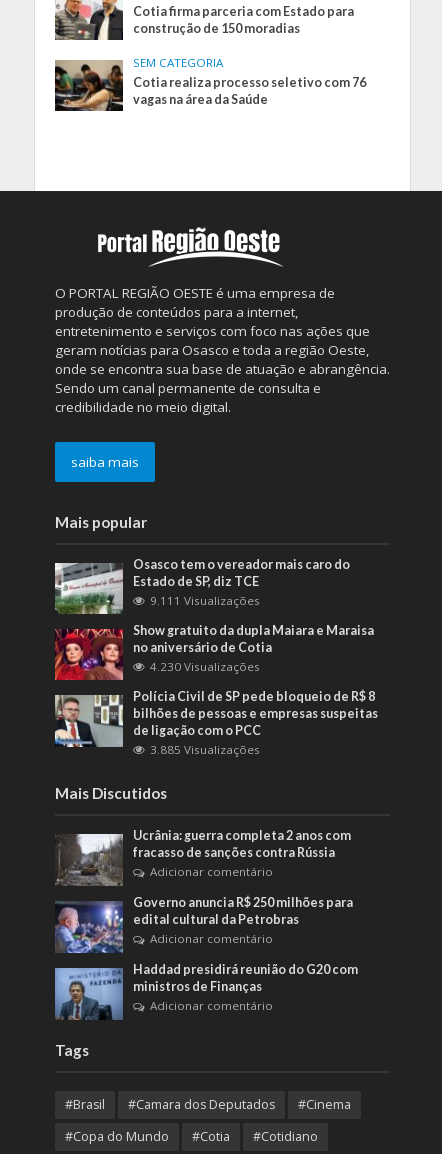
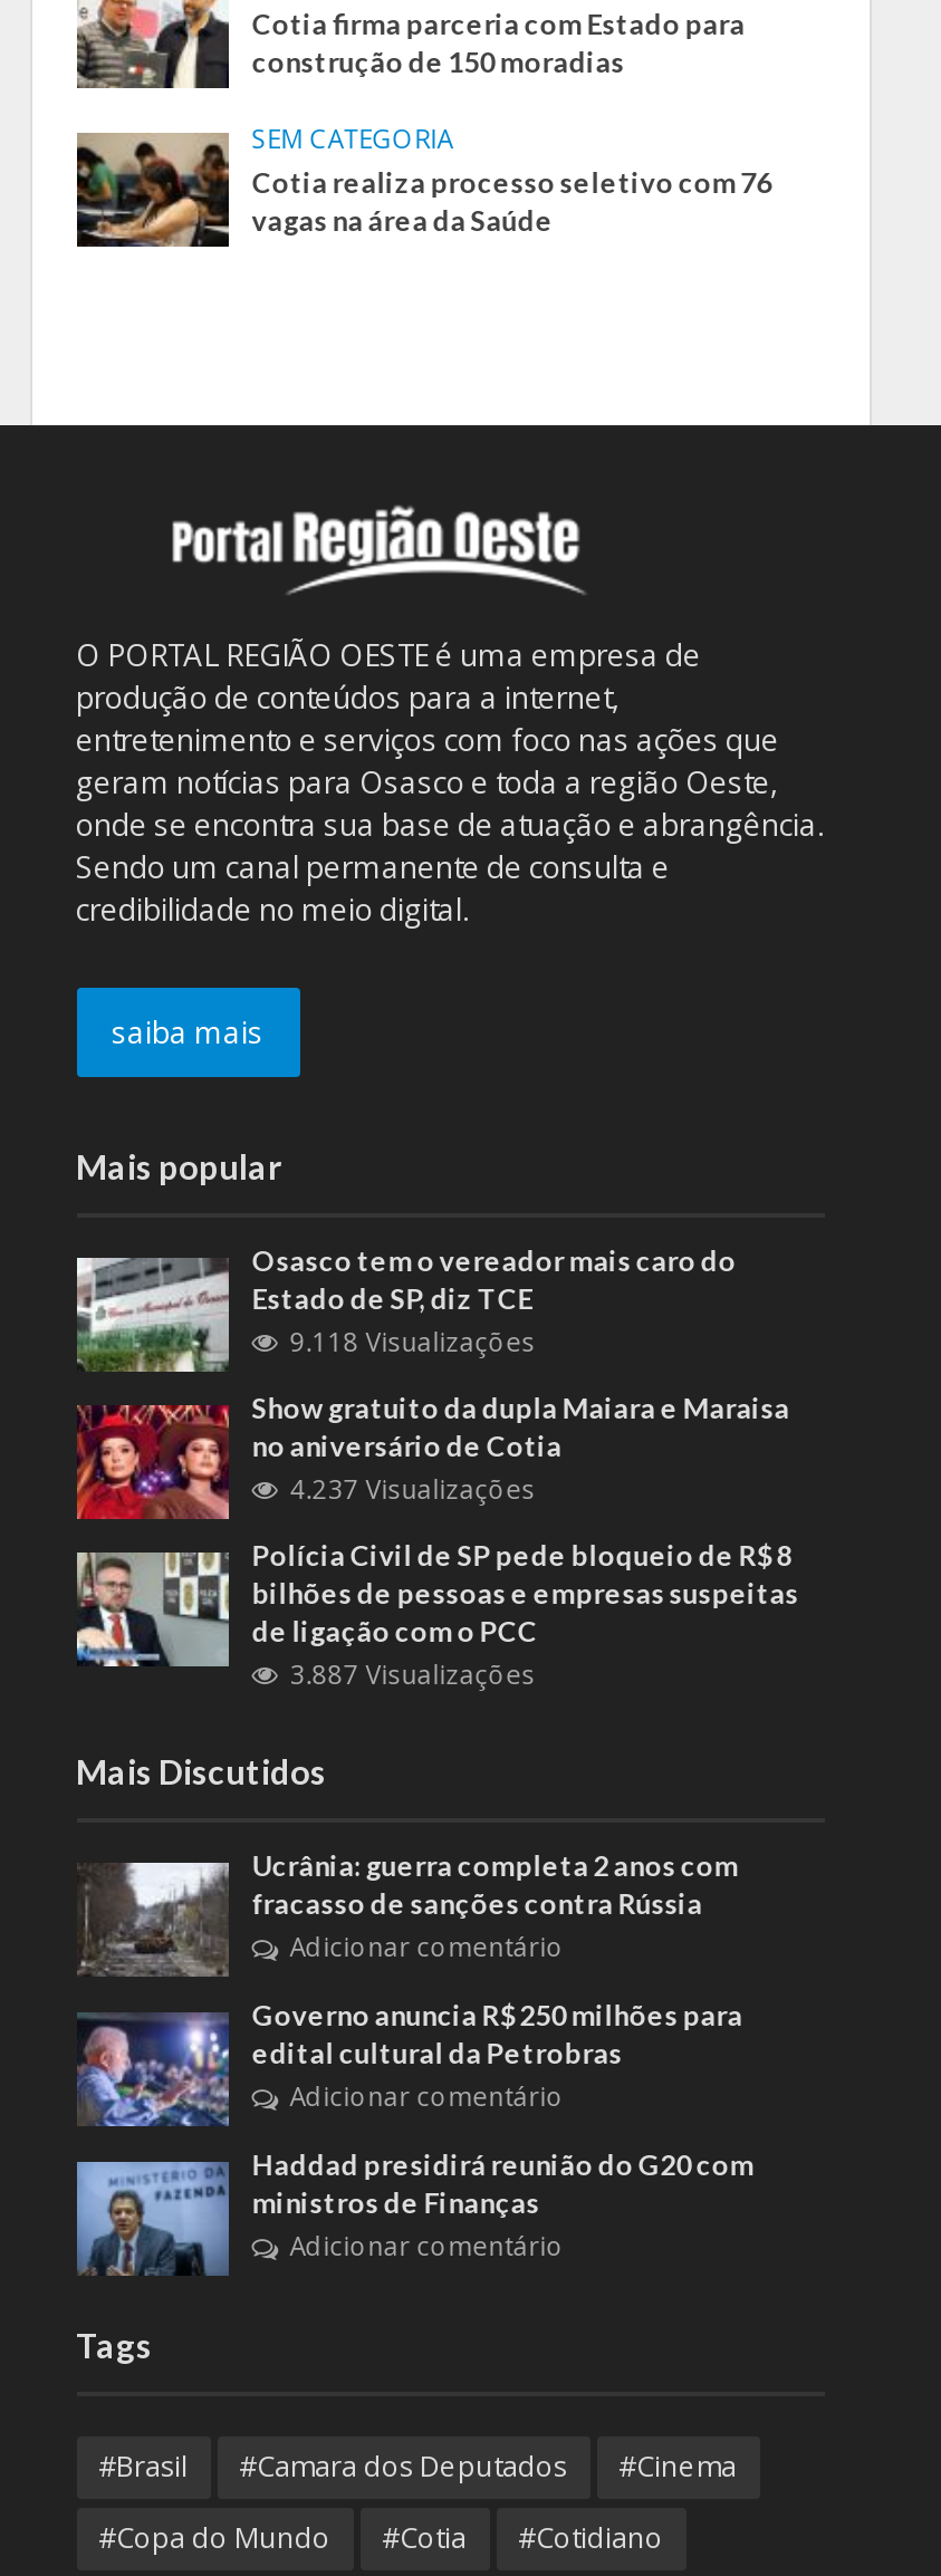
- 9.111 Visualizações
+ 9.118 Visualizações

- 4.230 Visualizações
+ 4.237 Visualizações

- 3.885 Visualizações
+ 3.887 Visualizações
